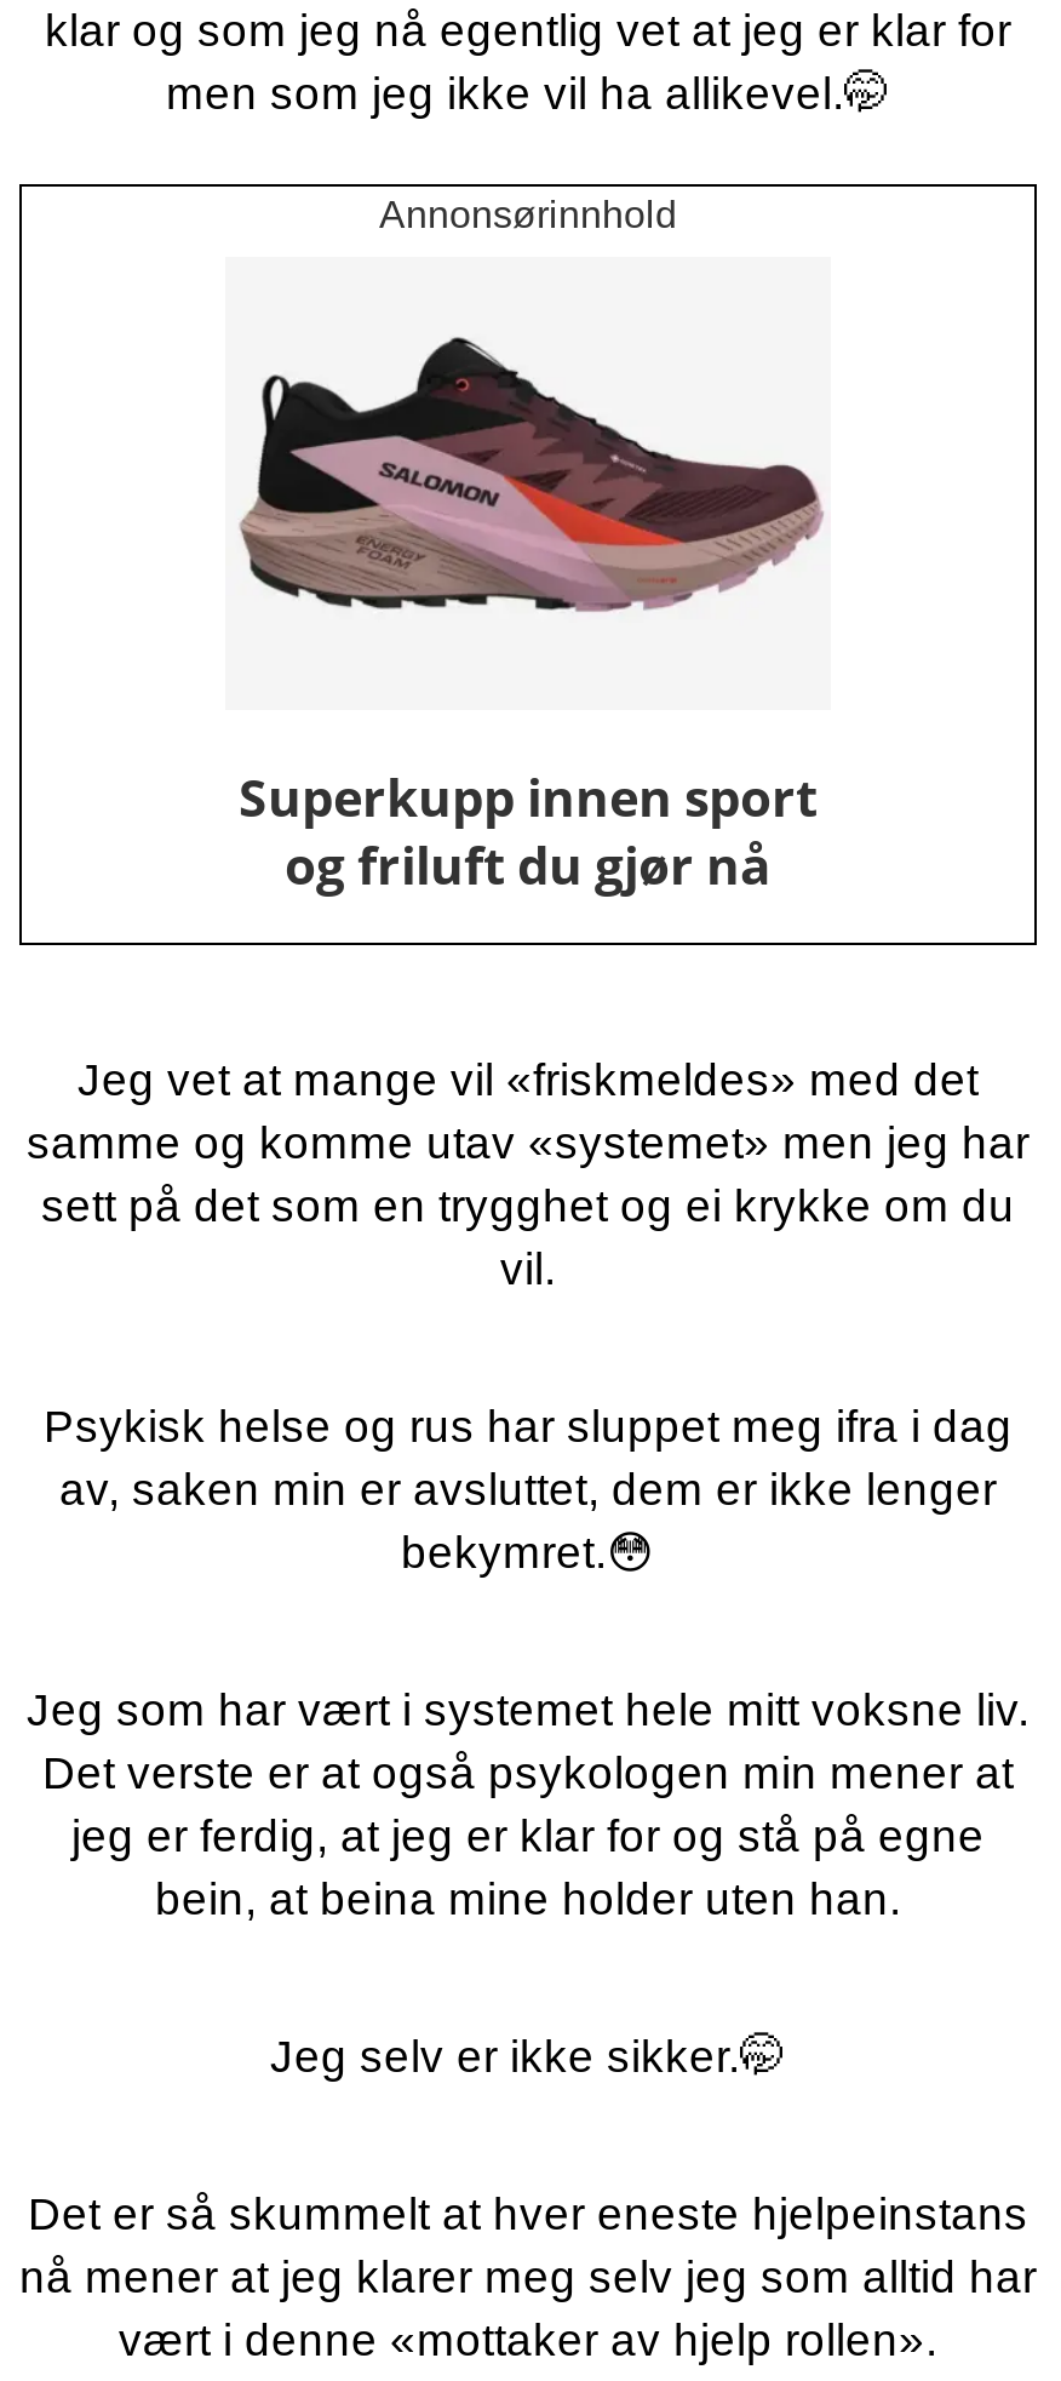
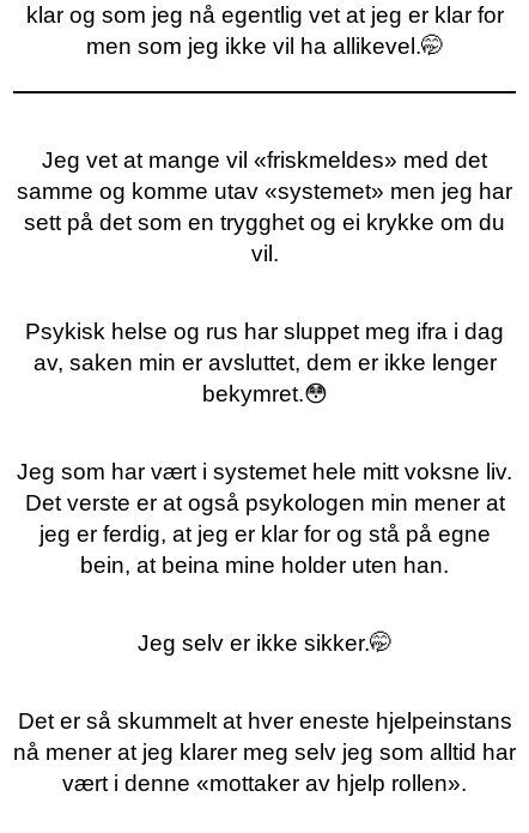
- Annonsørinnhold

- [image]

- Superkupp innen sport
- og friluft du gjør nå
